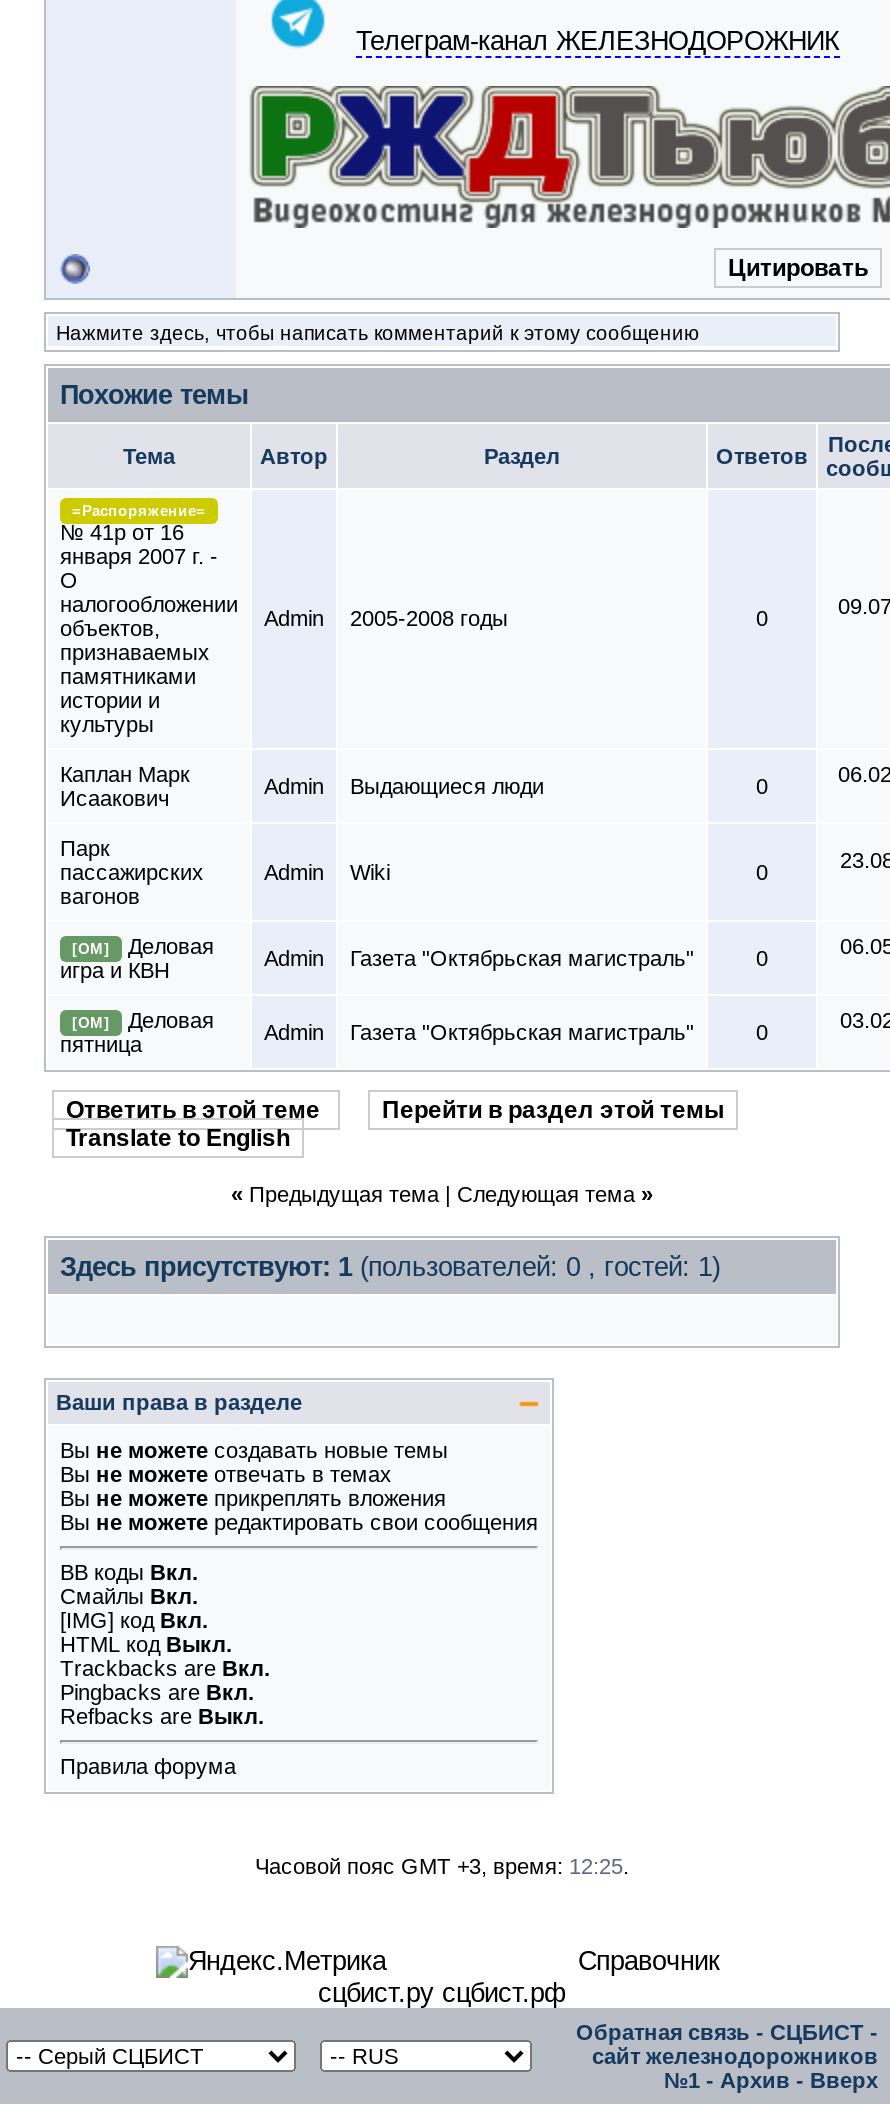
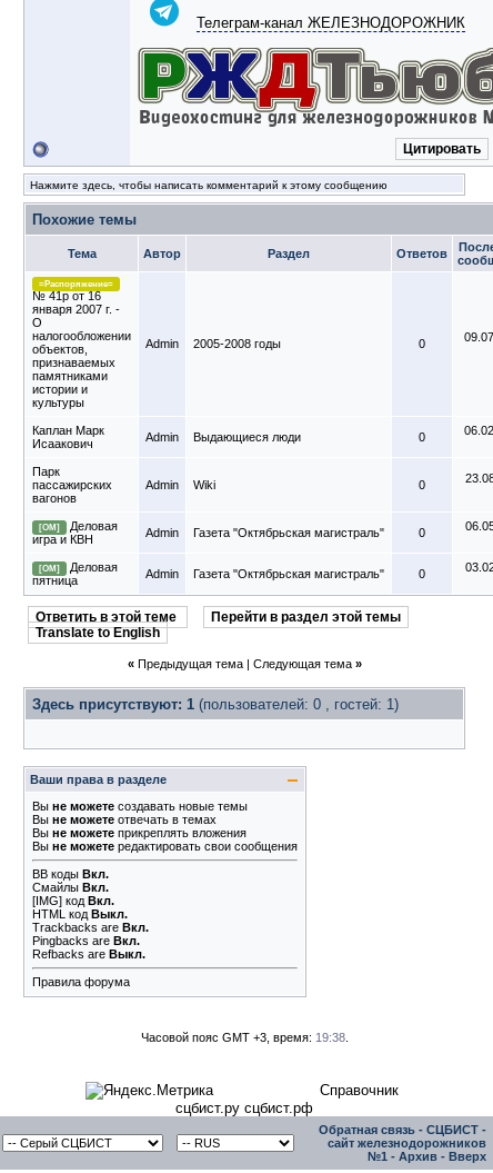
- Часовой пояс GMT +3, время: 12:25.
+ Часовой пояс GMT +3, время: 19:38.
